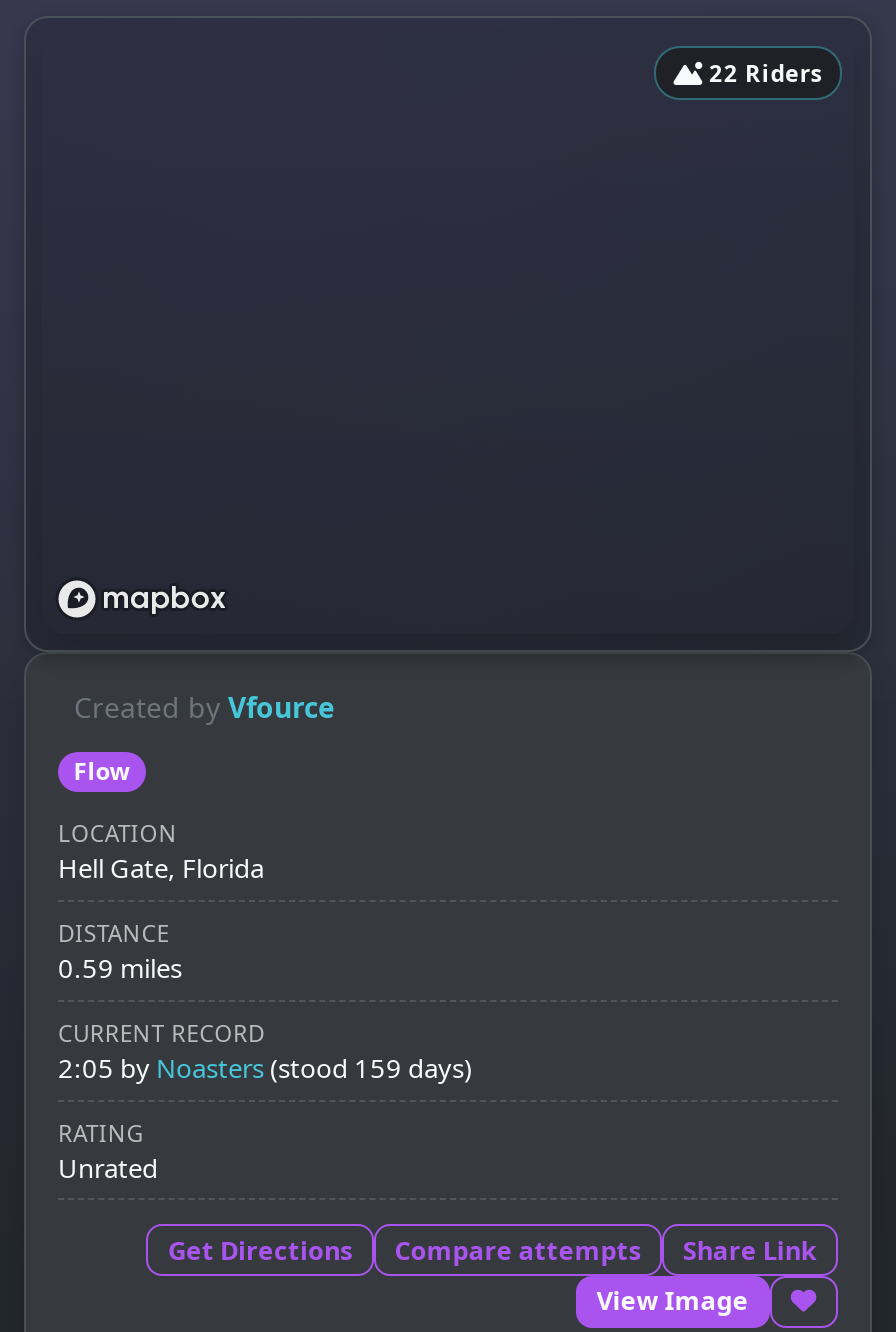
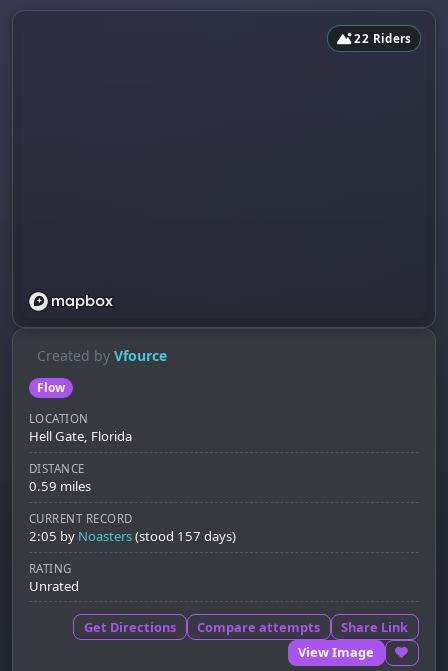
- 2:05 by Noasters (stood 159 days)
+ 2:05 by Noasters (stood 157 days)
